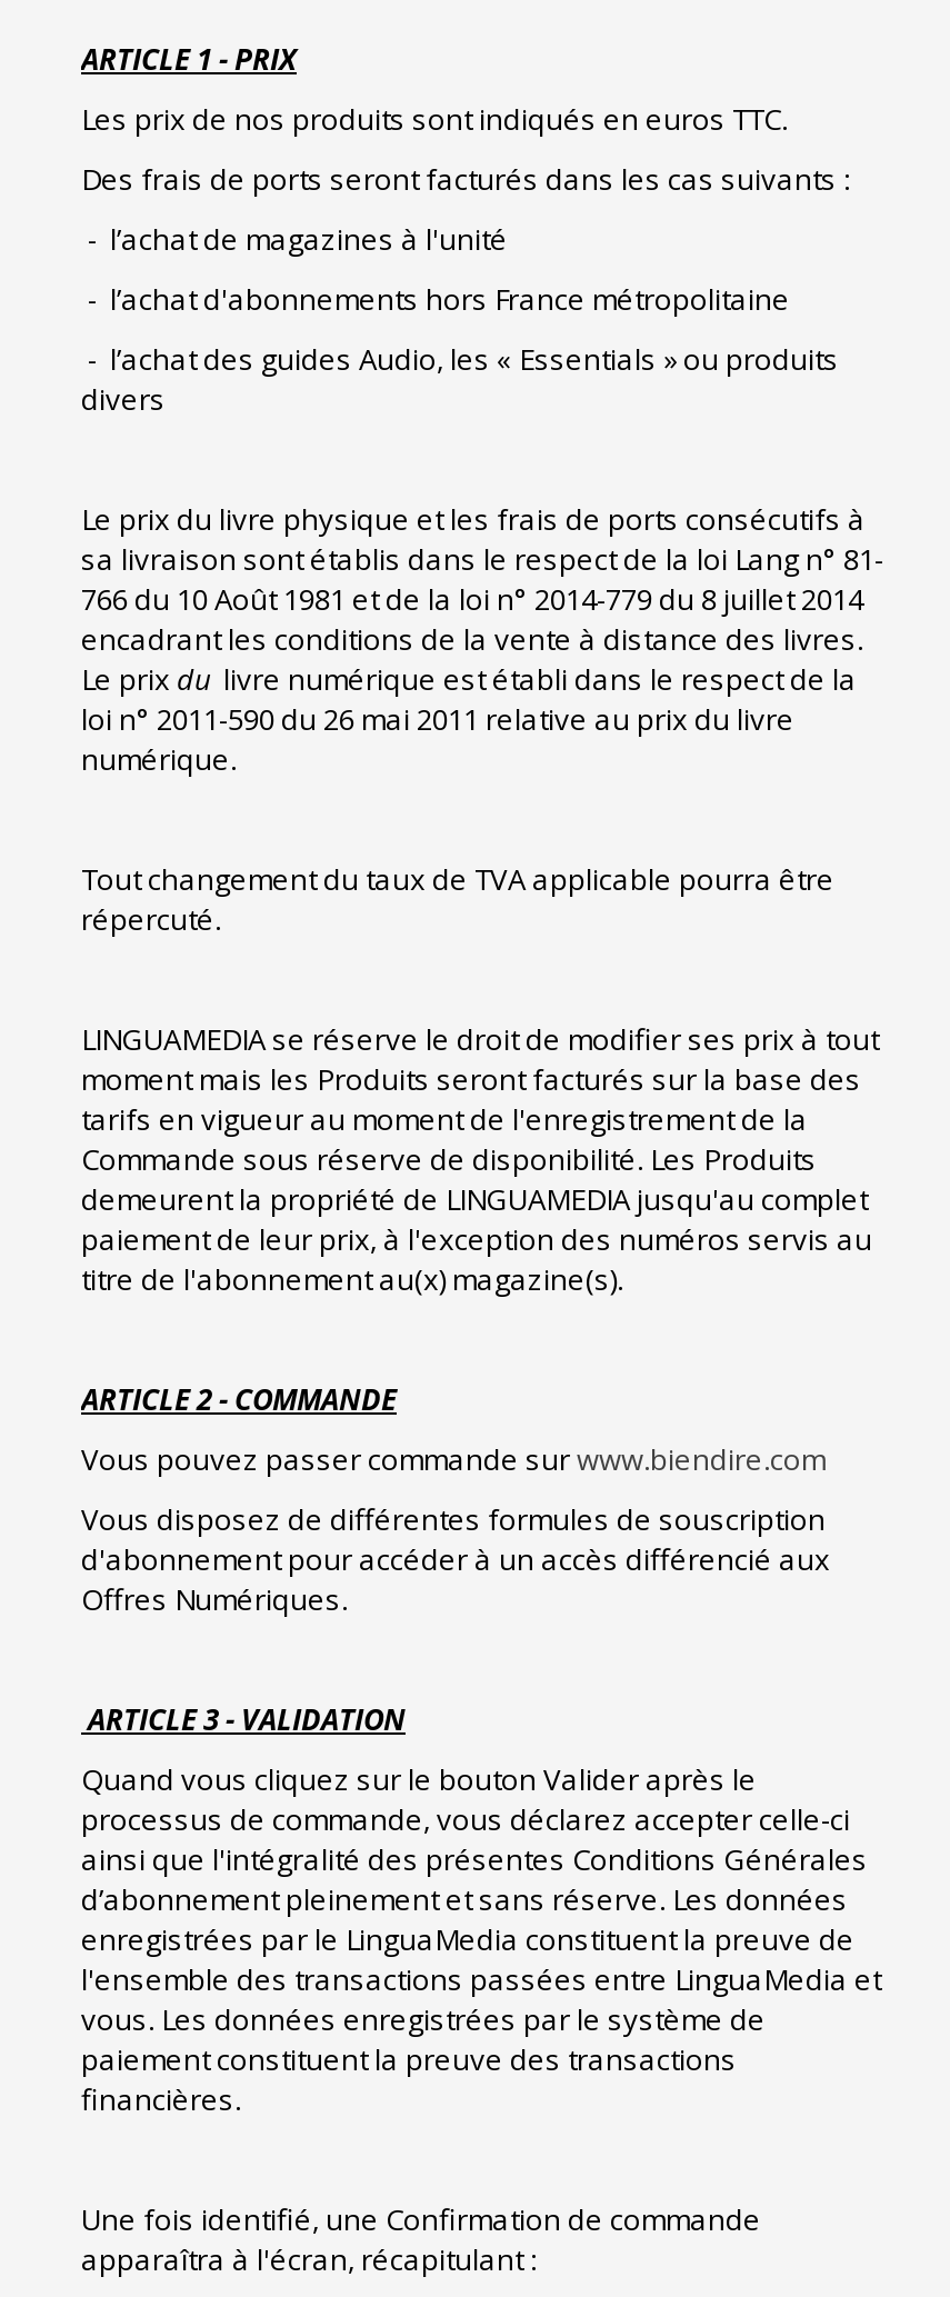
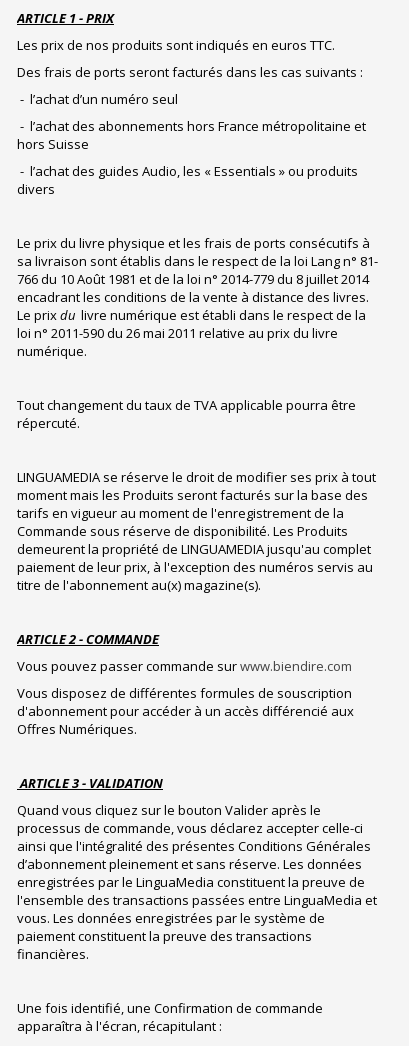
- - l’achat de magazines à l'unité
+ - l’achat d’un numéro seul

- - l’achat d'abonnements hors France métropolitaine
+ - l’achat des abonnements hors France métropolitaine et
+ hors Suisse
